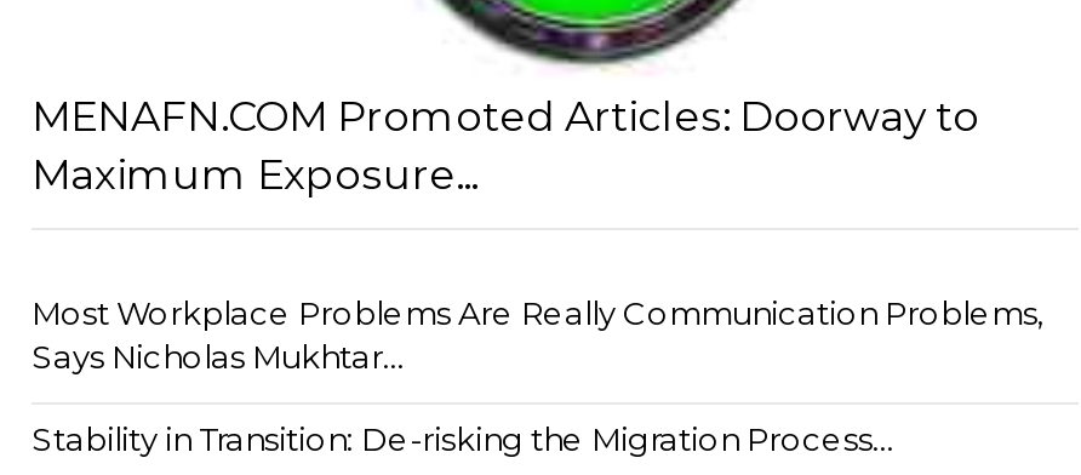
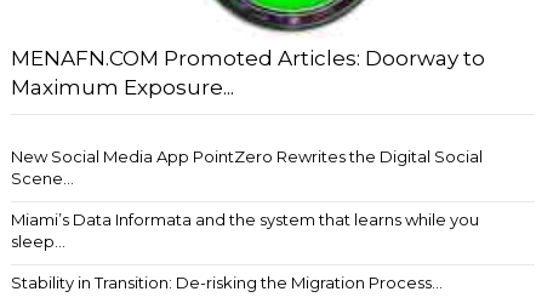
- Most Workplace Problems Are Really Communication Problems,
- Says Nicholas Mukhtar...
+ New Social Media App PointZero Rewrites the Digital Social
+ Scene...
+ Miami’s Data Informata and the system that learns while you
+ sleep...
